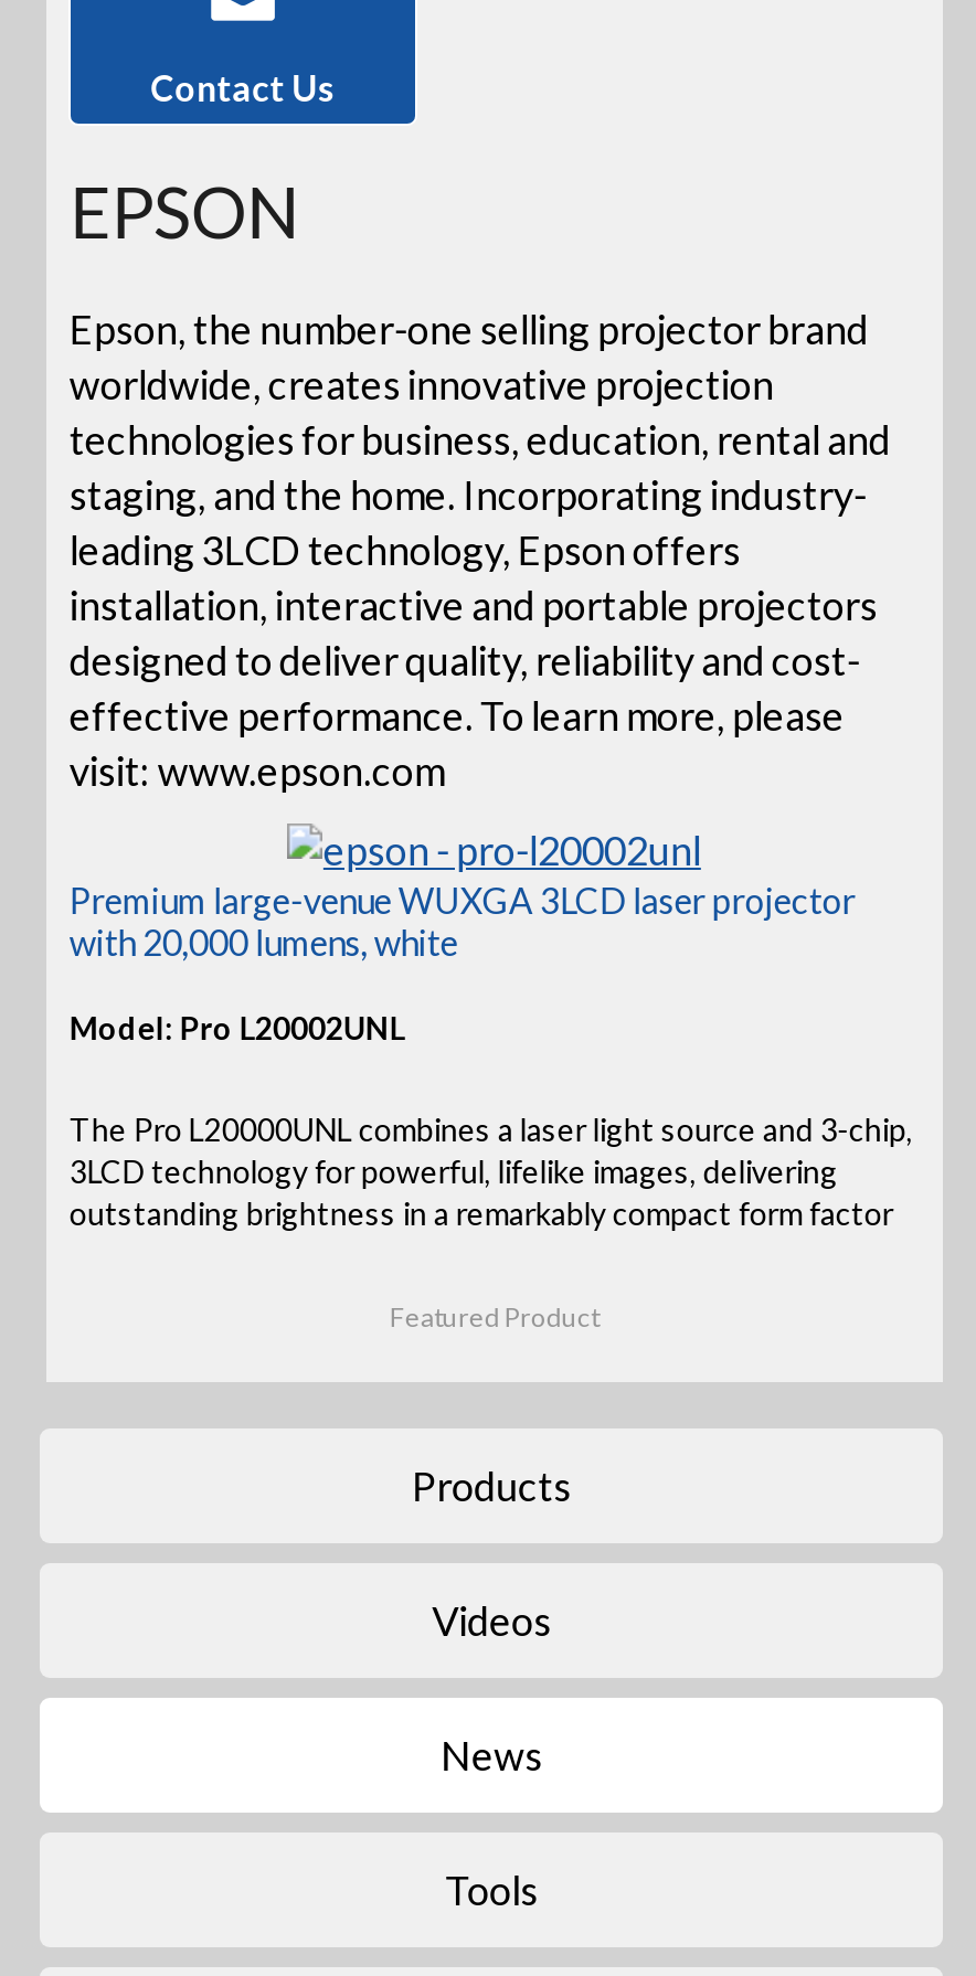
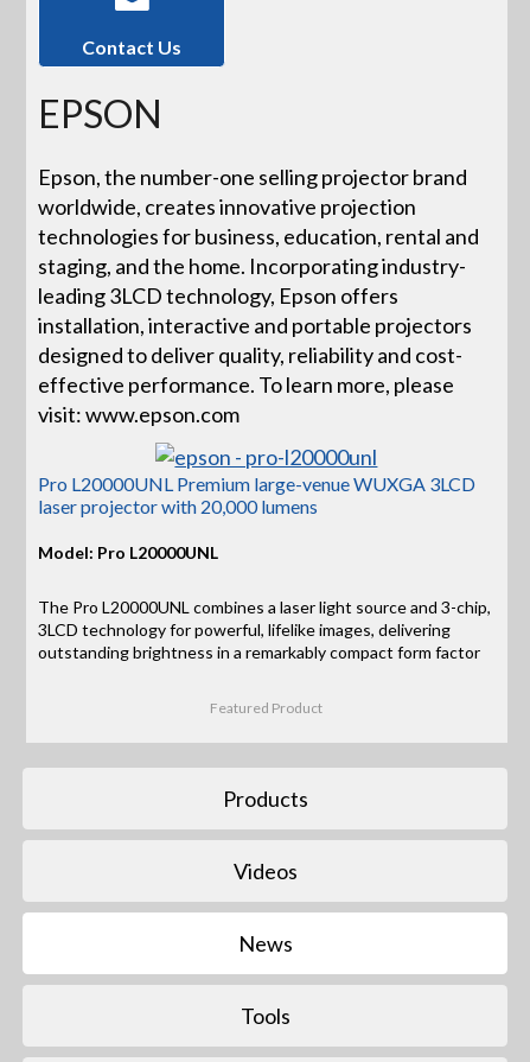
- Premium large-venue WUXGA 3LCD laser projector
- with 20,000 lumens, white
+ Pro L20000UNL Premium large-venue WUXGA 3LCD
+ laser projector with 20,000 lumens

- Model: Pro L20002UNL
+ Model: Pro L20000UNL
